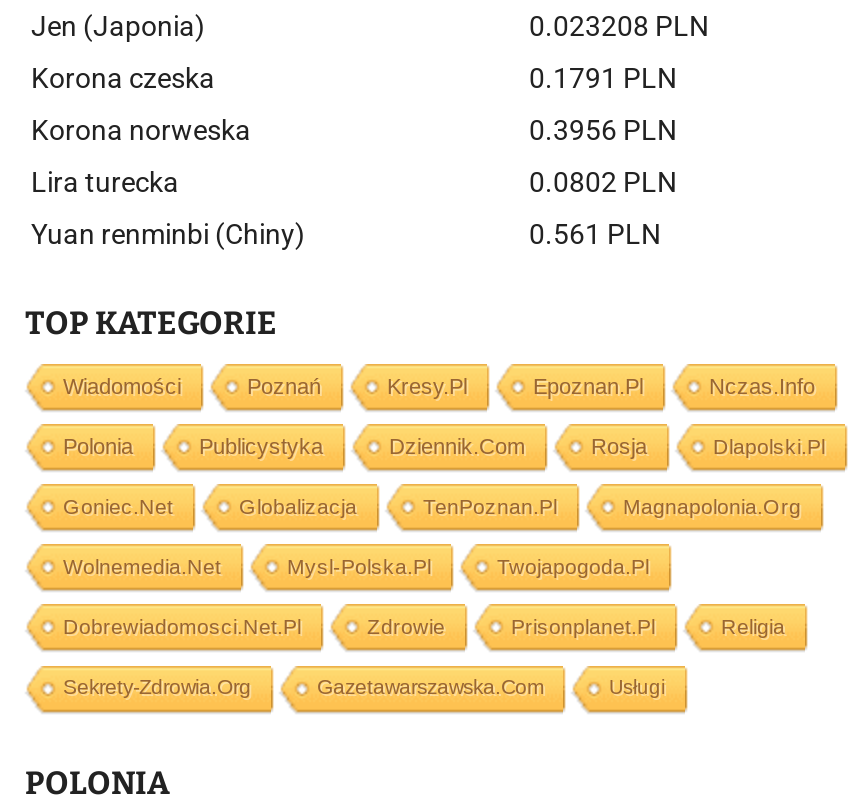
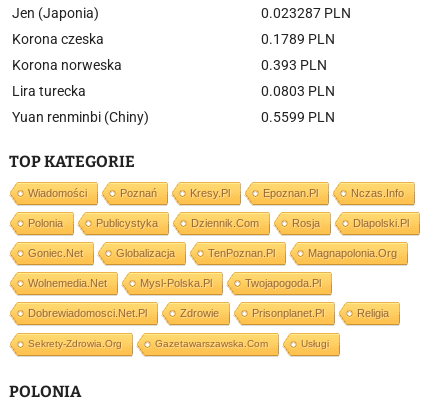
- 0.023208 PLN
+ 0.023287 PLN

- 0.1791 PLN
+ 0.1789 PLN

- 0.3956 PLN
+ 0.393 PLN

- 0.0802 PLN
+ 0.0803 PLN

- 0.561 PLN
+ 0.5599 PLN
